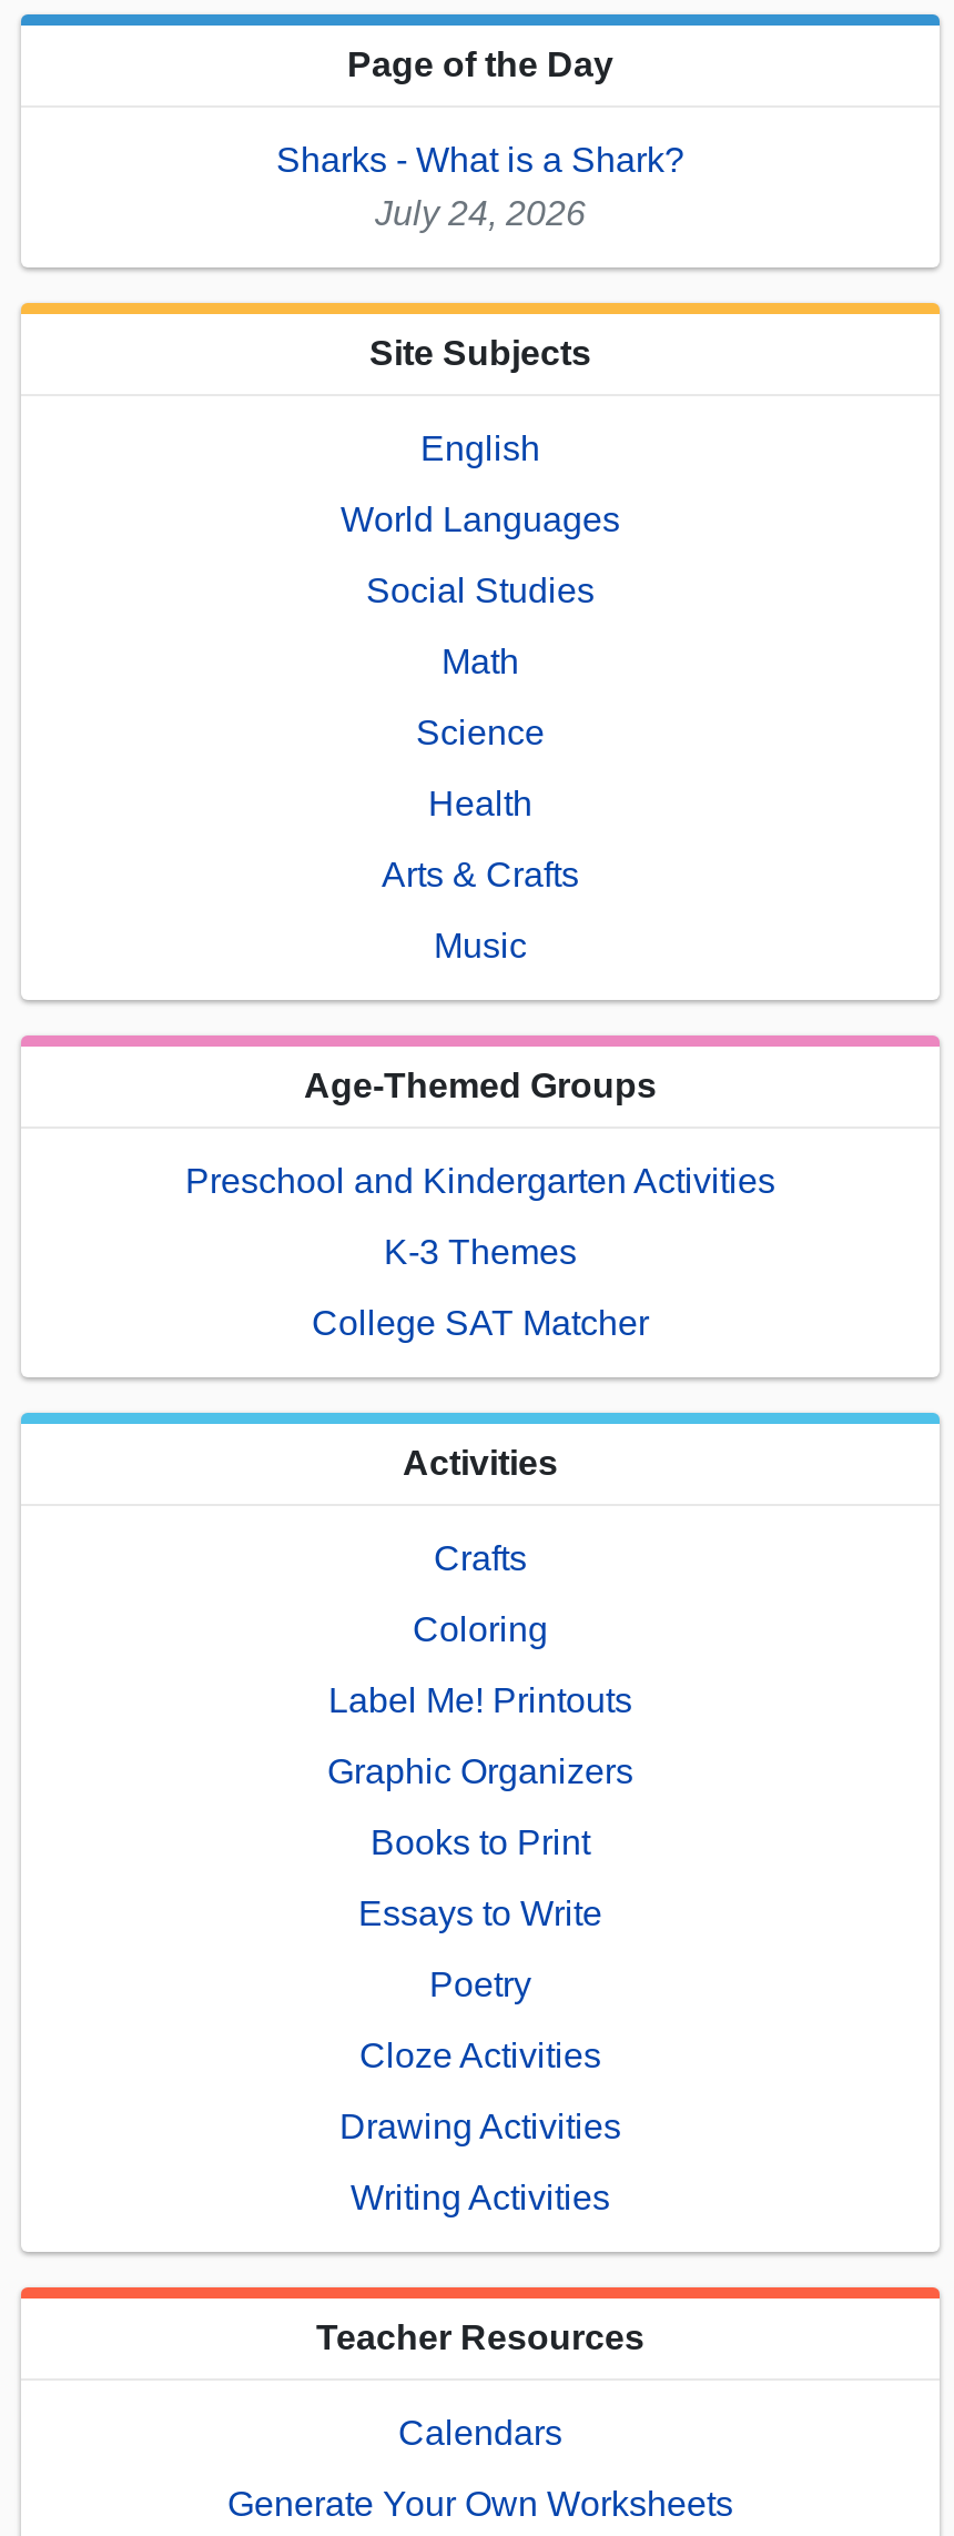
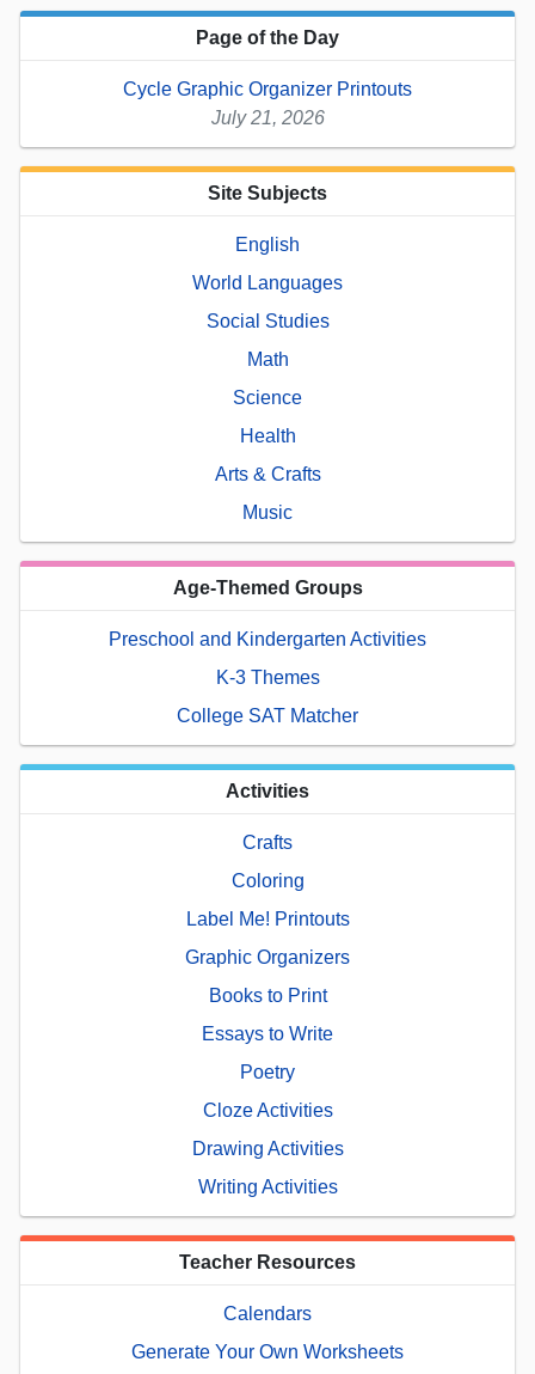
- Sharks - What is a Shark?
- July 24, 2026
+ Cycle Graphic Organizer Printouts
+ July 21, 2026
